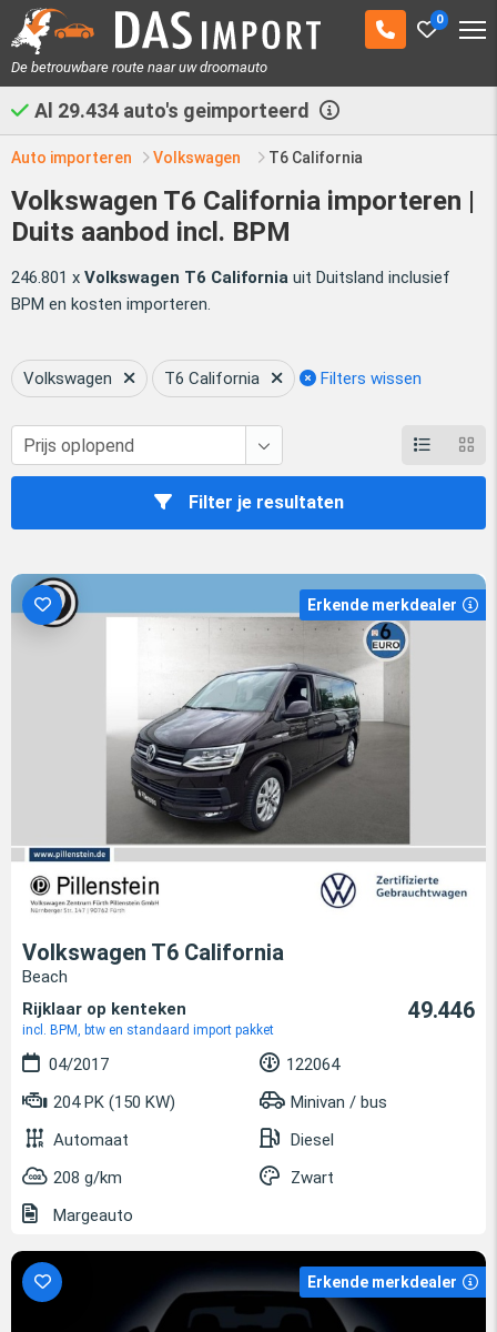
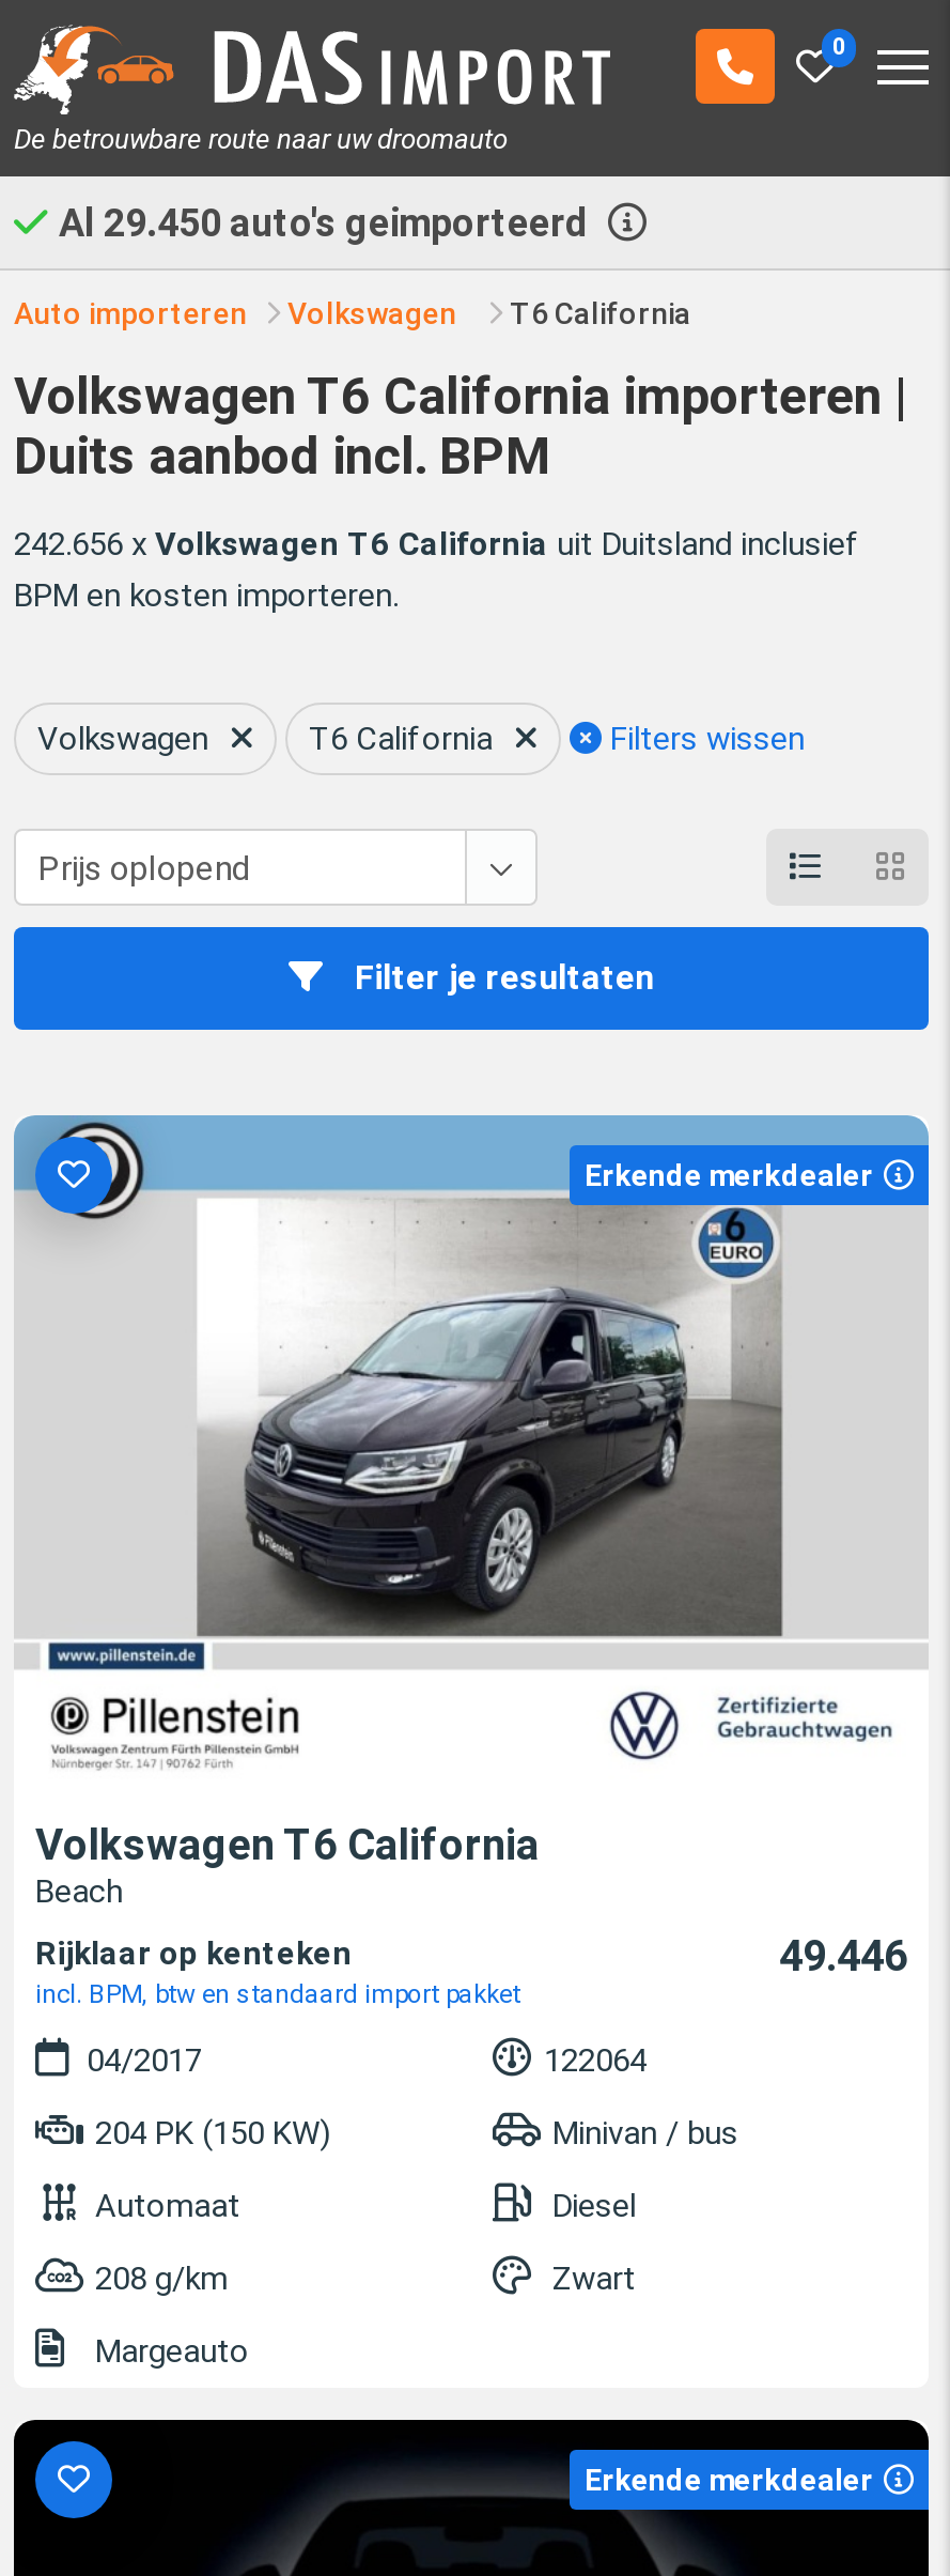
- Al 29.434 auto's geimporteerd
+ Al 29.450 auto's geimporteerd

- 246.801 x Volkswagen T6 California uit Duitsland inclusief
+ 242.656 x Volkswagen T6 California uit Duitsland inclusief
